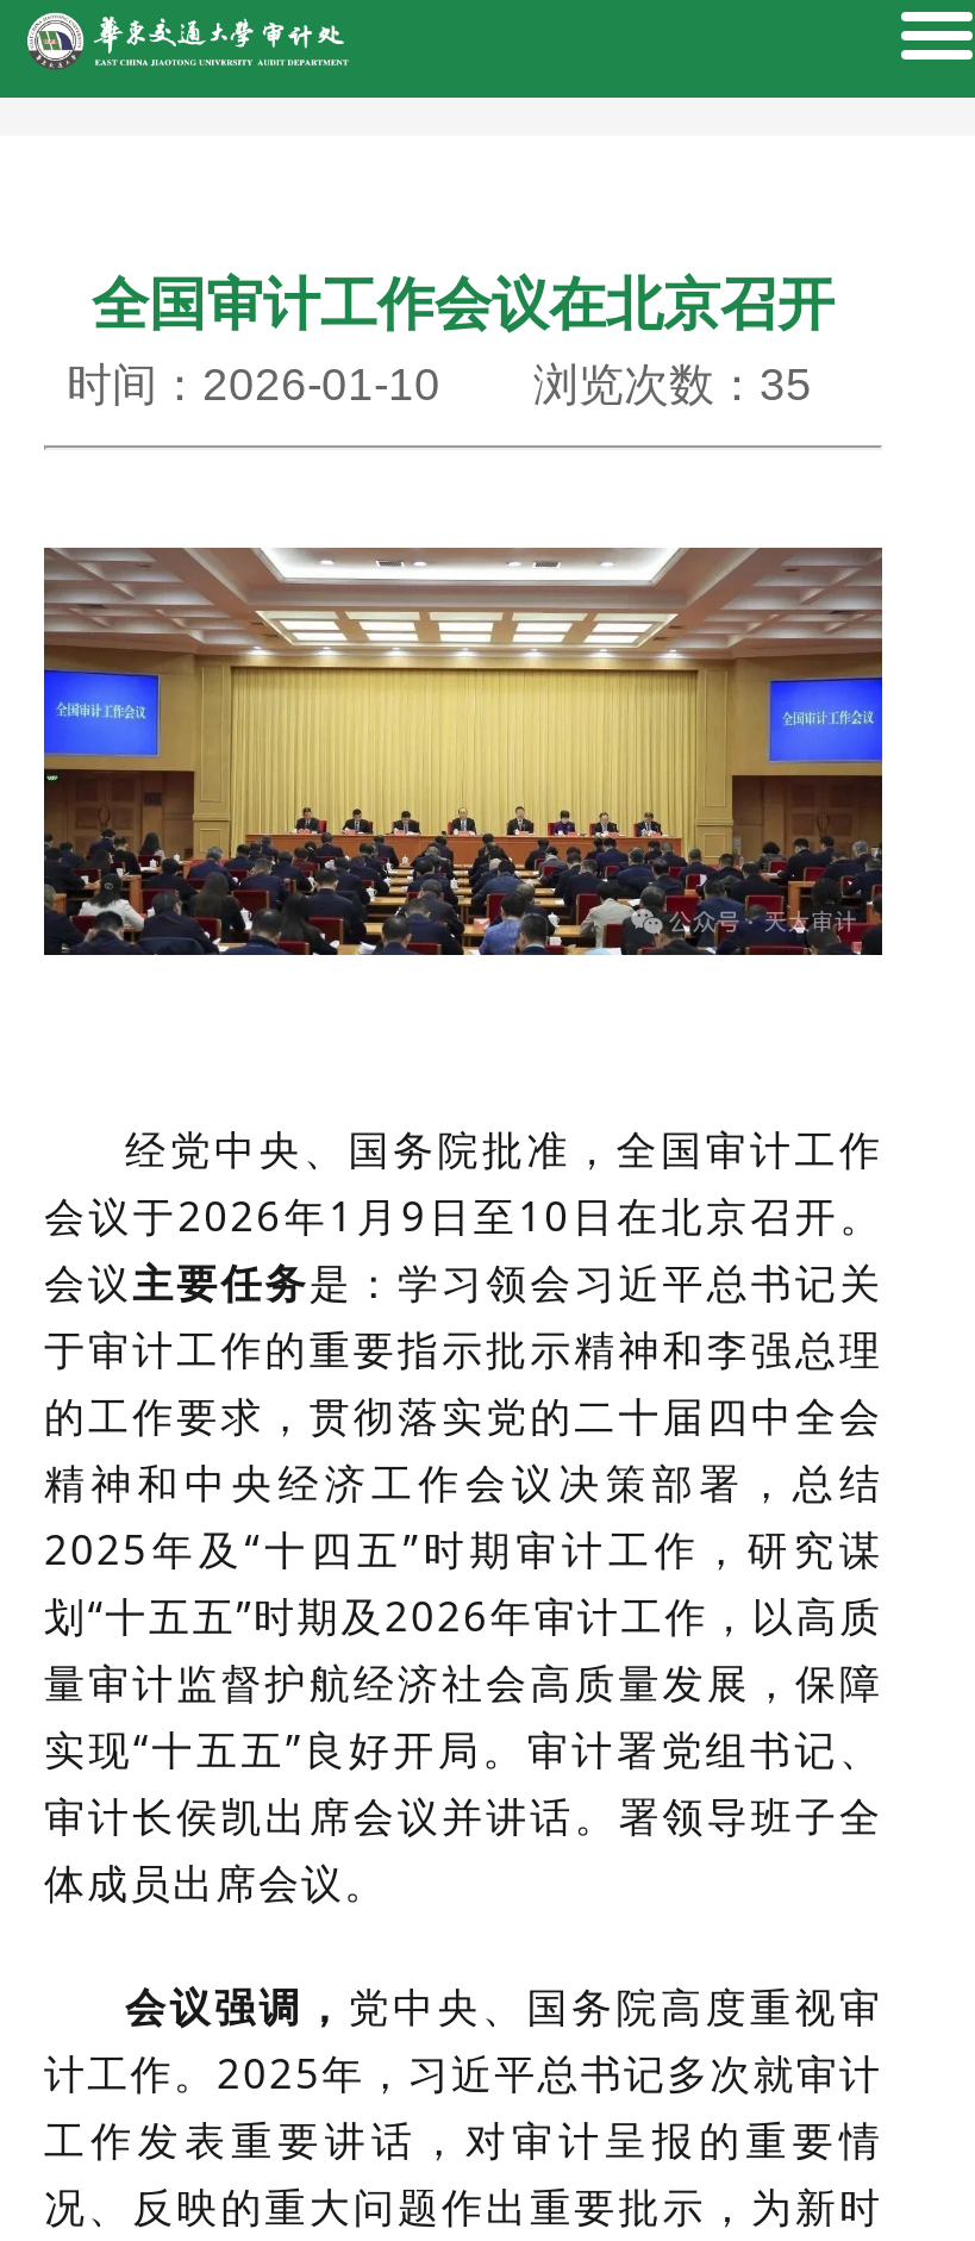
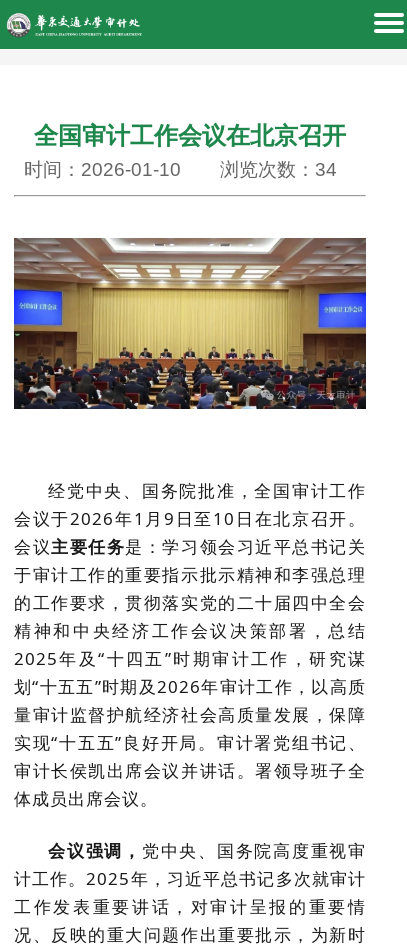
- 时间：2026-01-10 浏览次数：35
+ 时间：2026-01-10 浏览次数：34
